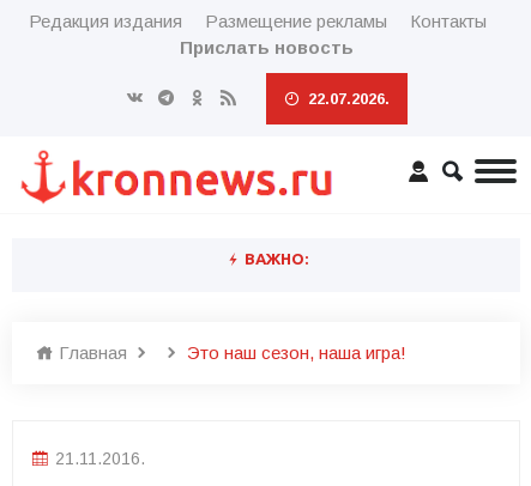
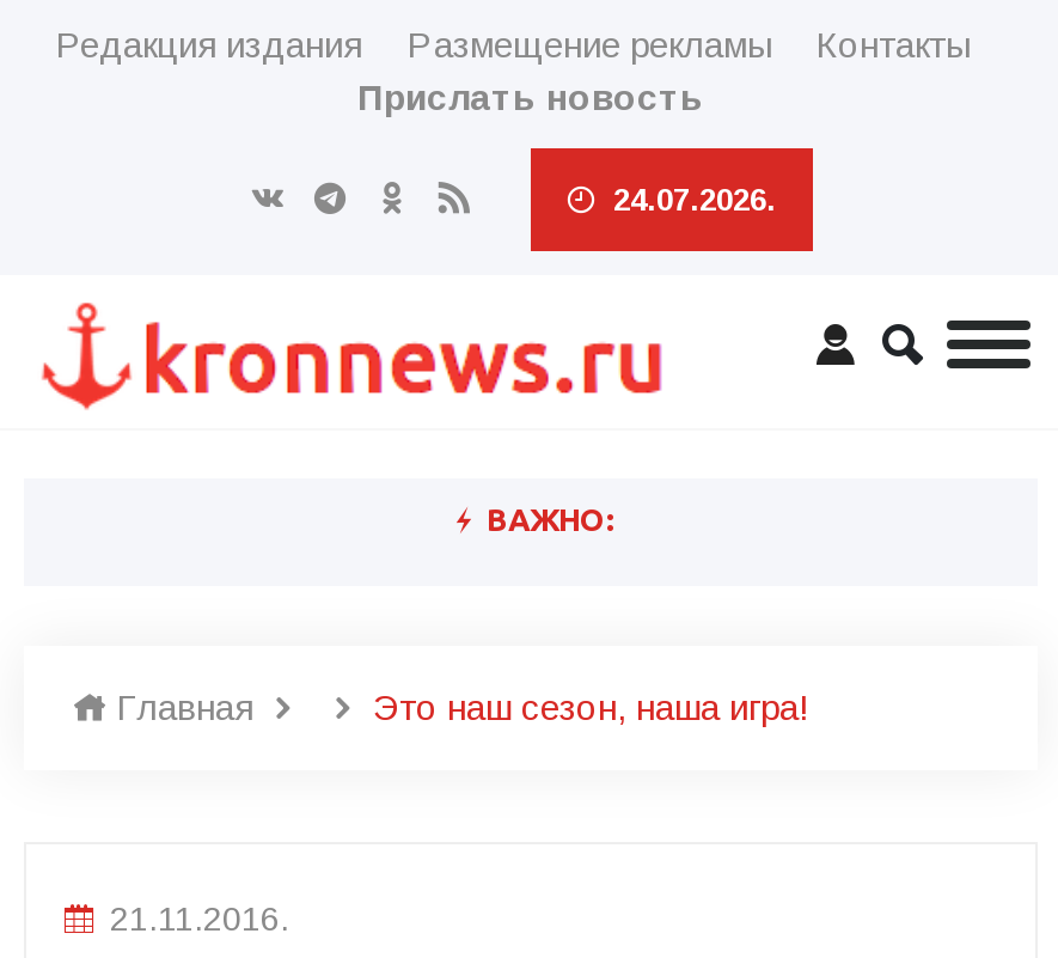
- 22.07.2026.
+ 24.07.2026.
